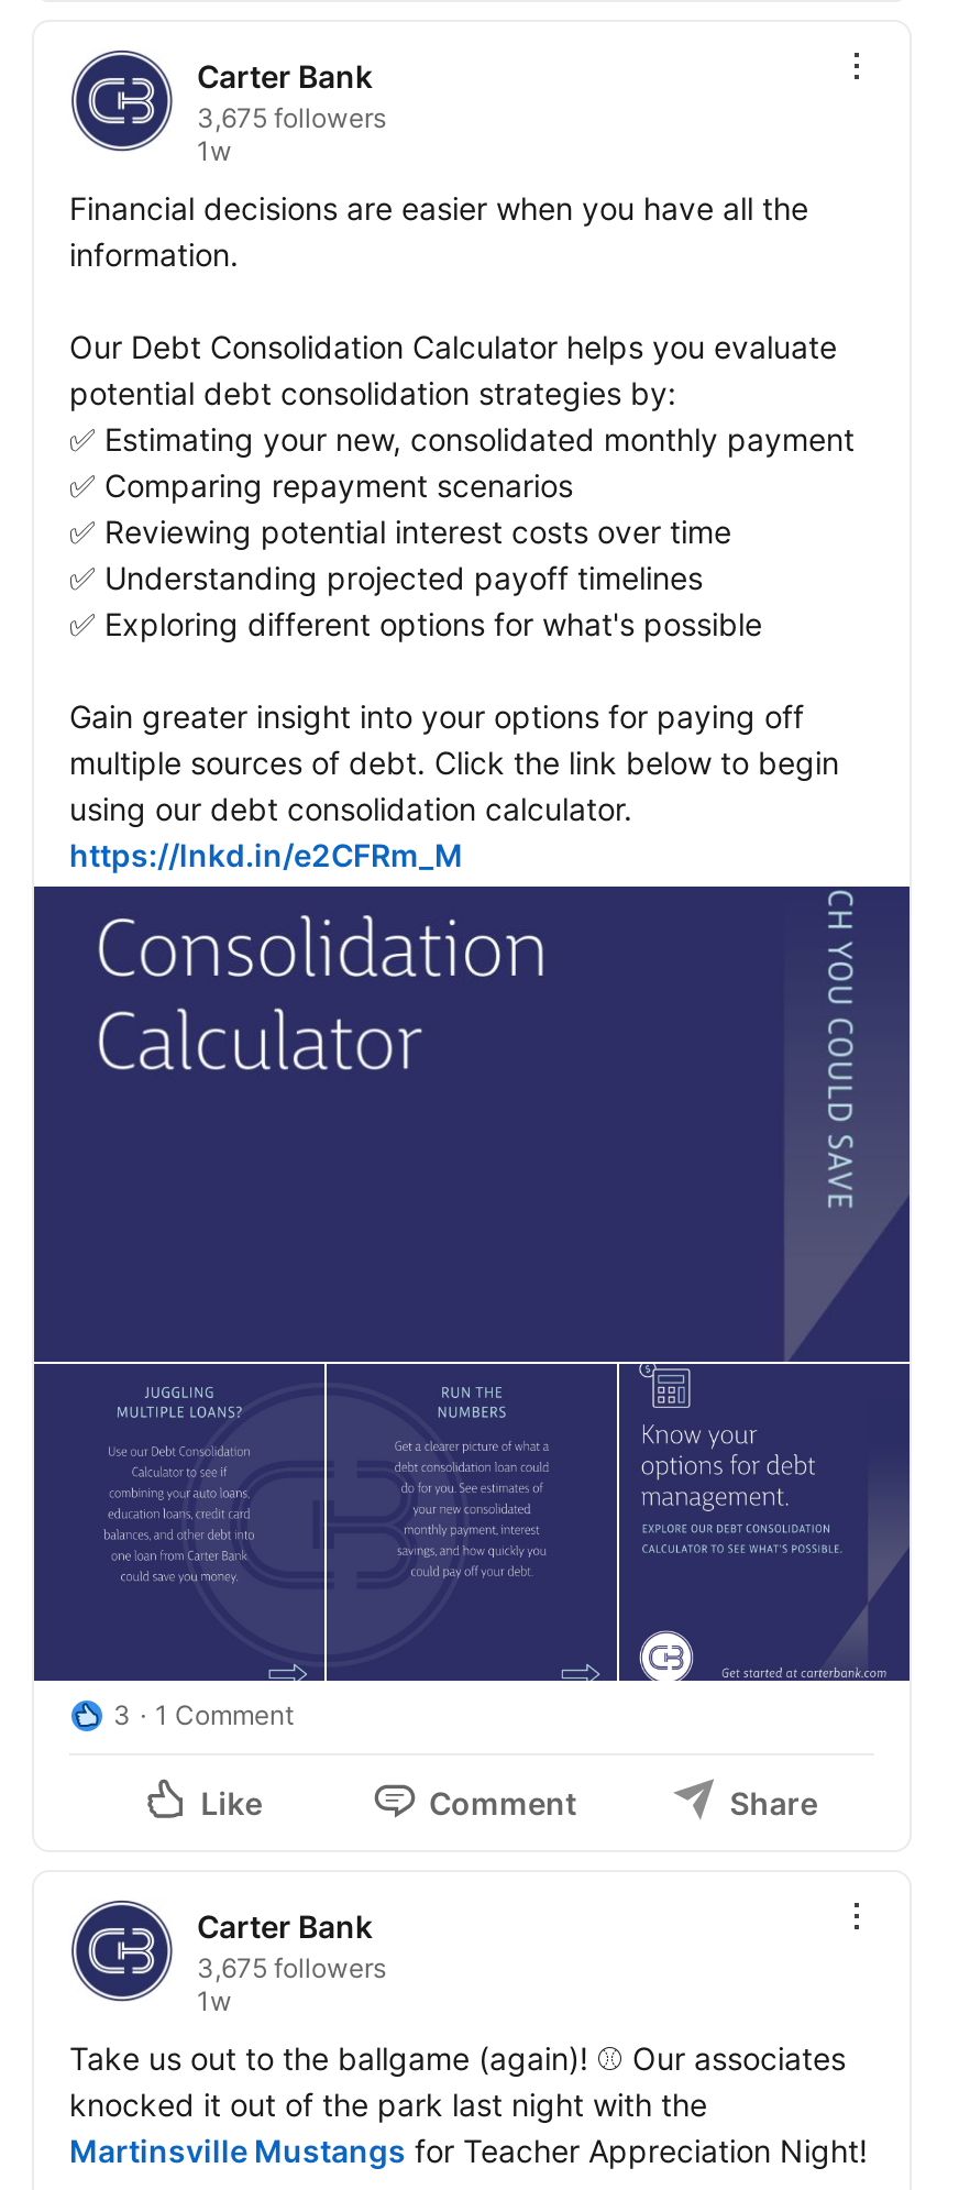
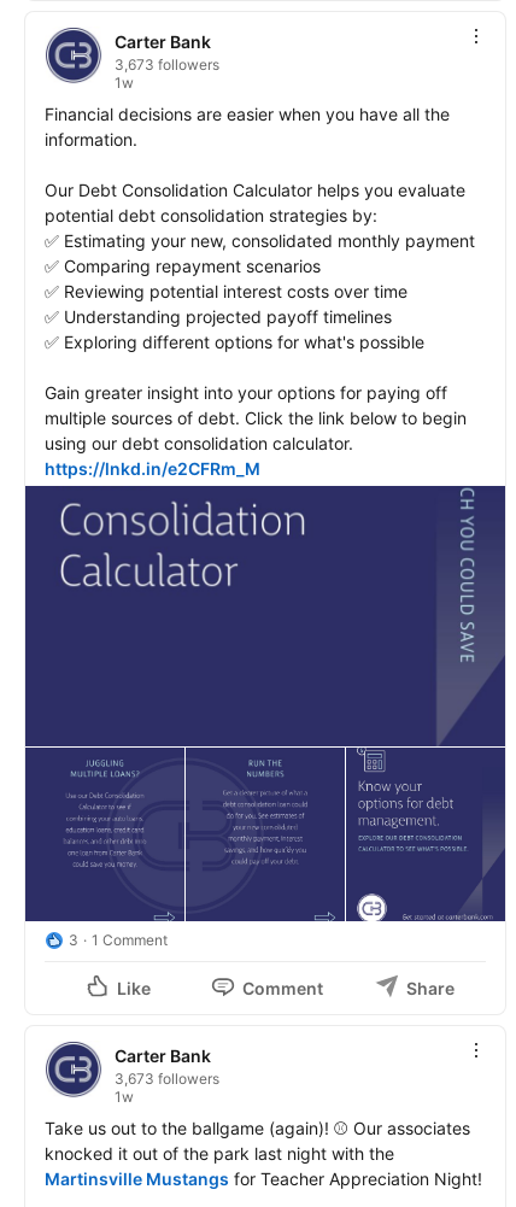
- 3,675 followers
+ 3,673 followers

- 3,675 followers
+ 3,673 followers
